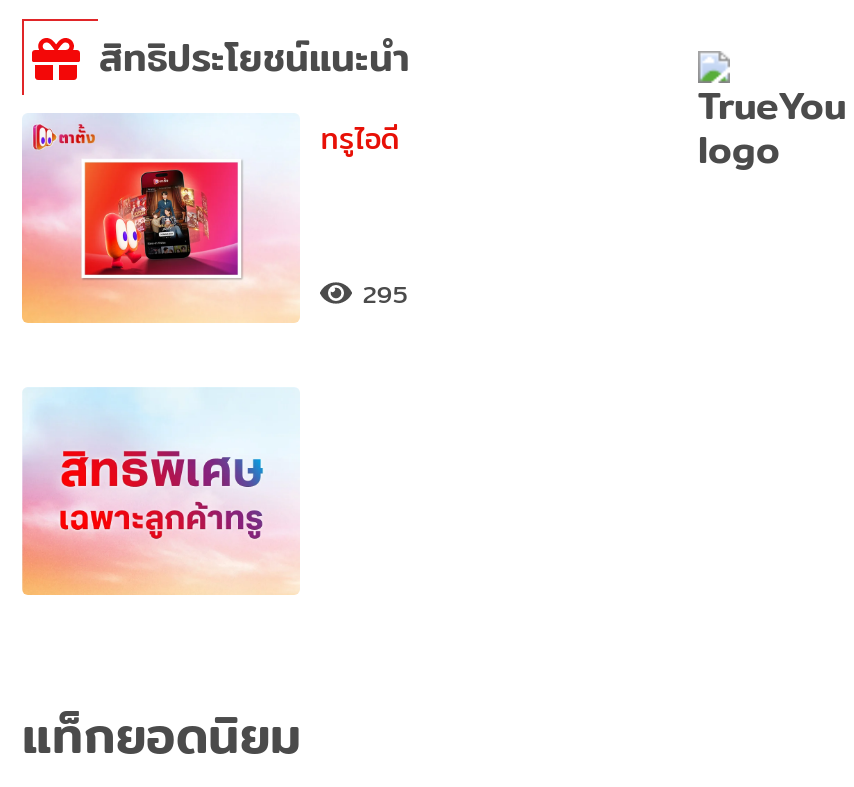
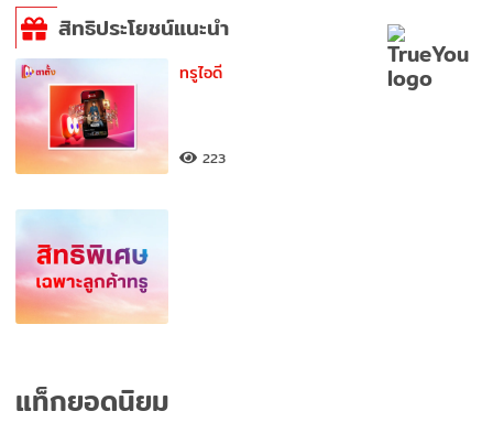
- 295
+ 223
